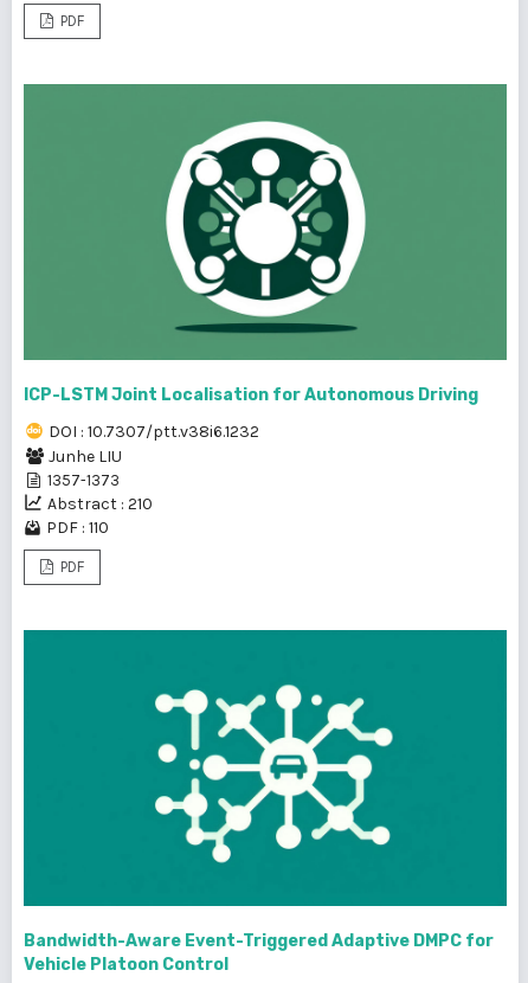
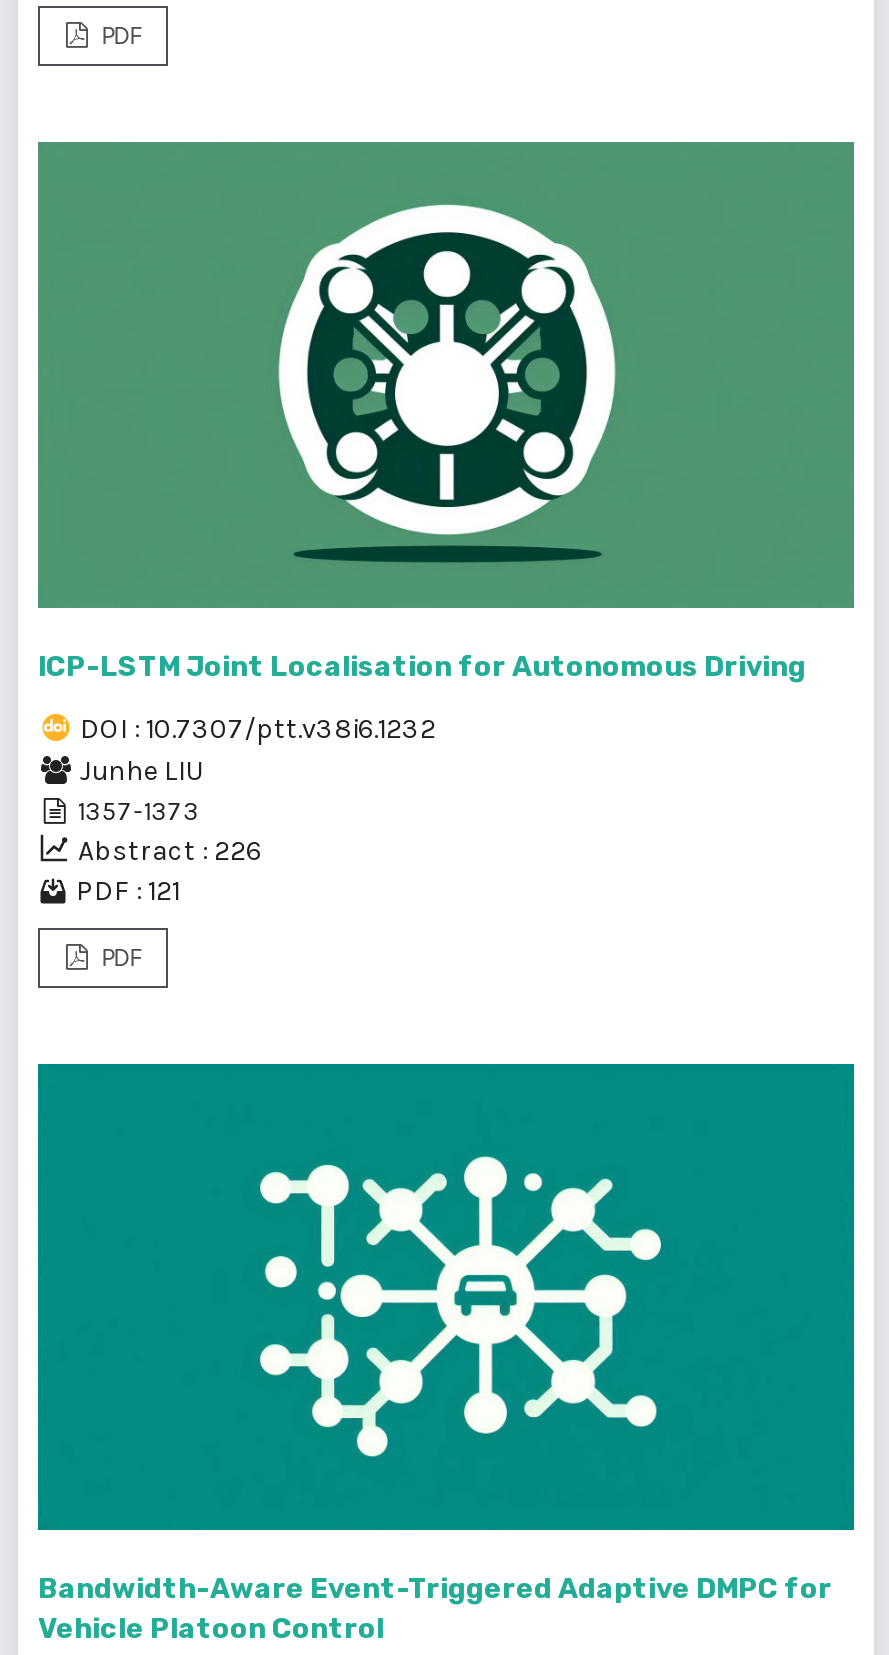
- Abstract : 210
+ Abstract : 226

- PDF : 110
+ PDF : 121
